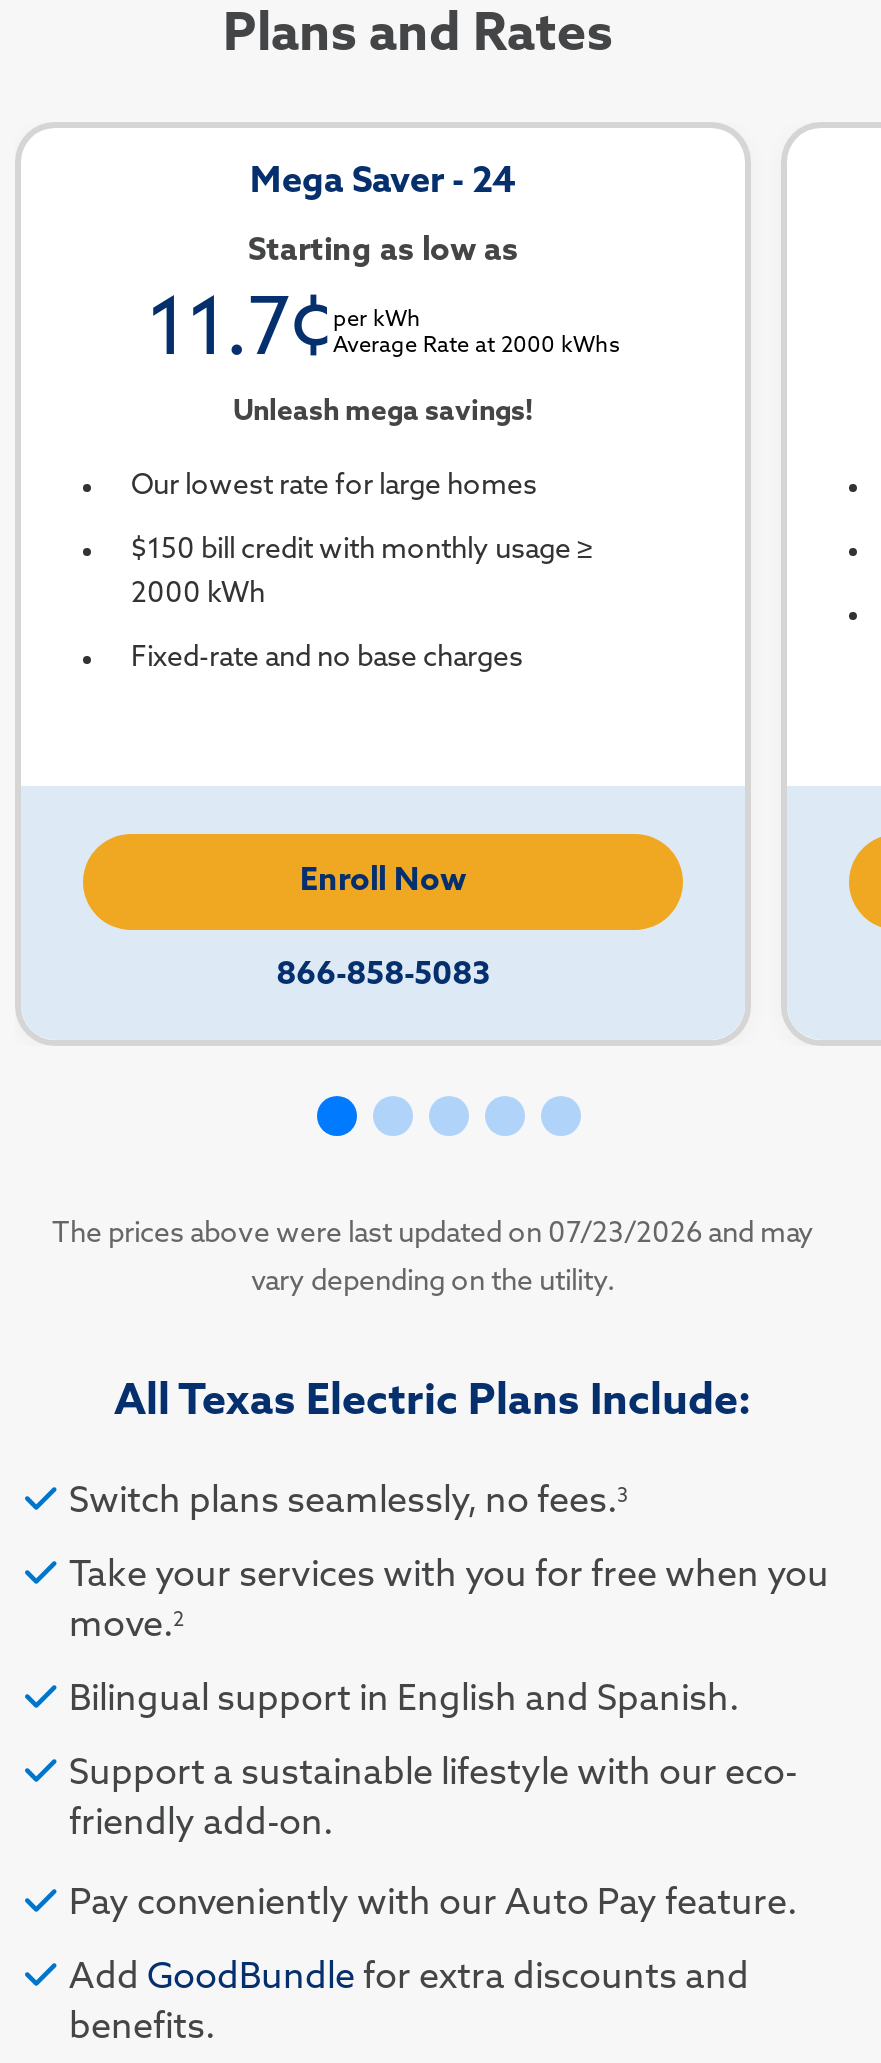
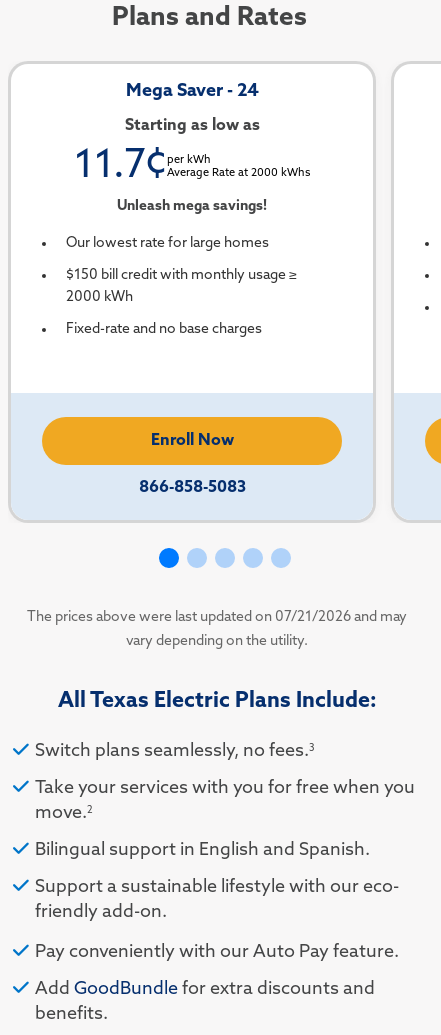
- The prices above were last updated on 07/23/2026 and may
+ The prices above were last updated on 07/21/2026 and may
